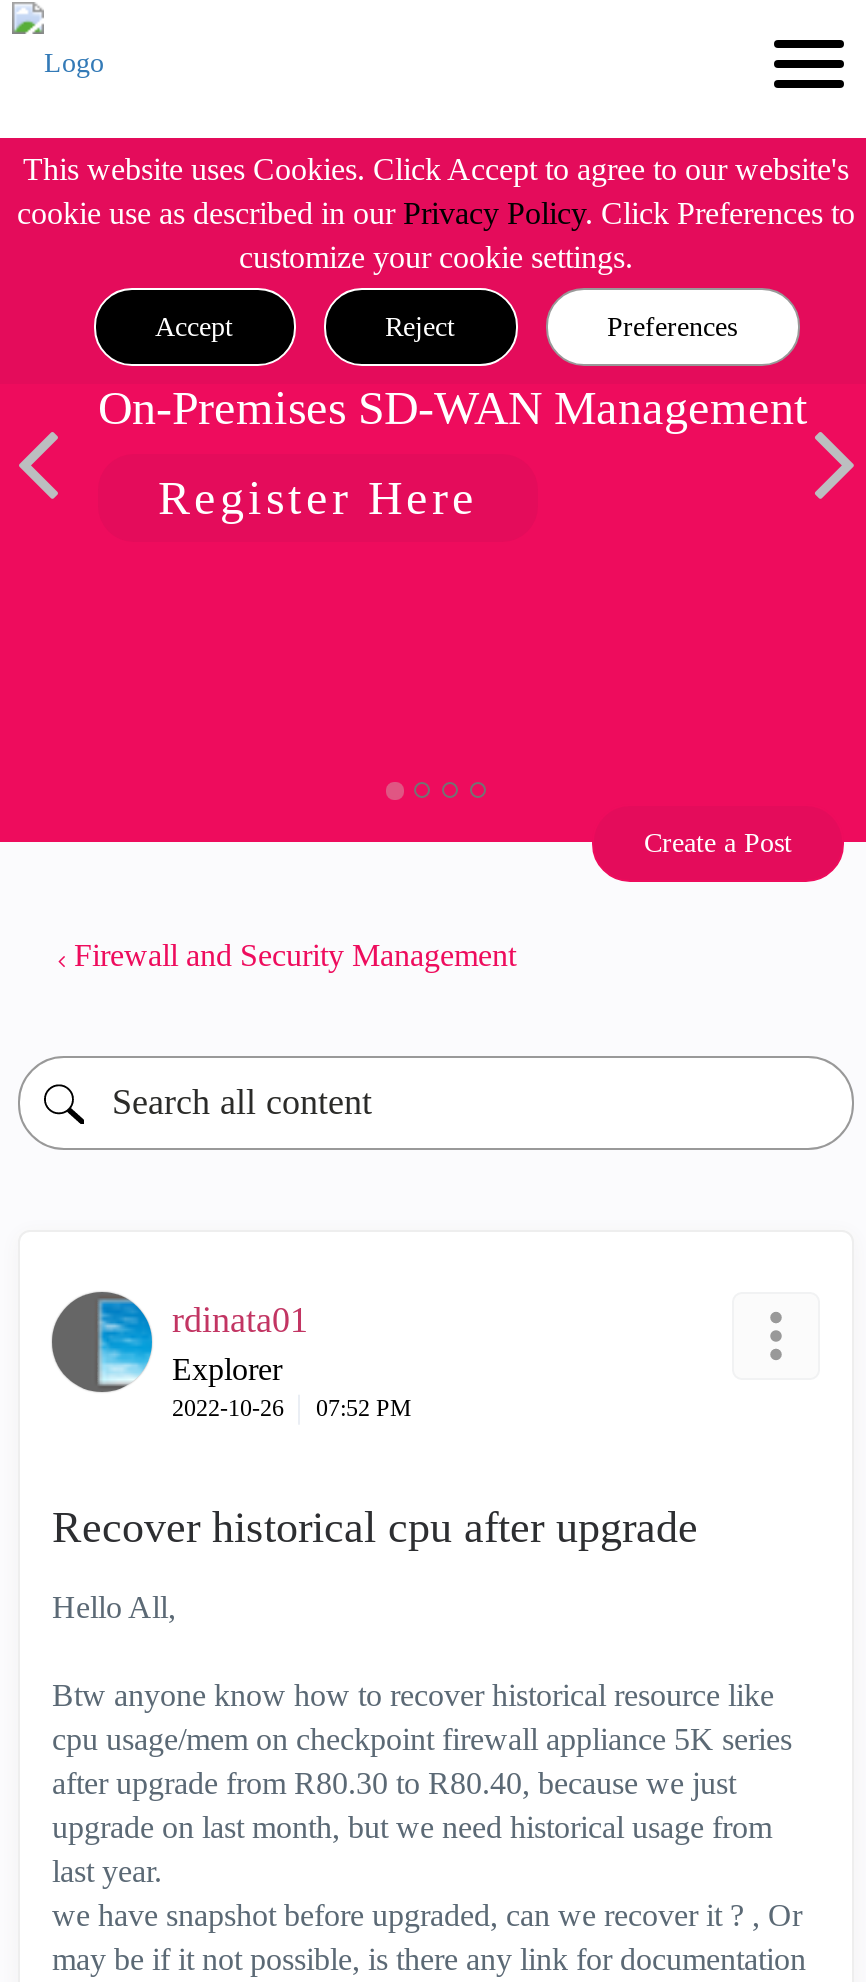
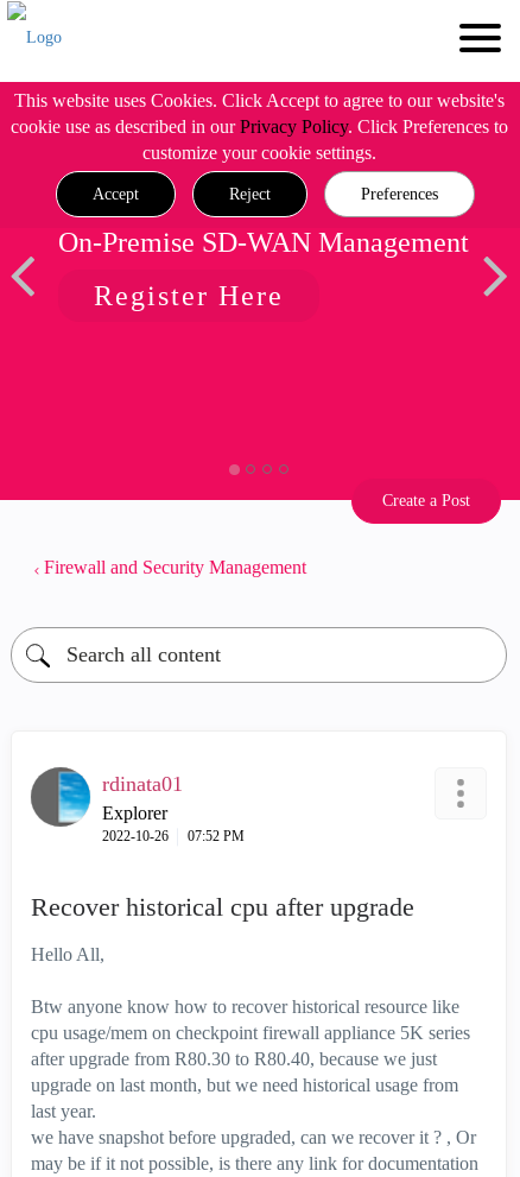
- On-Premises SD-WAN Management
+ On-Premise SD-WAN Management
